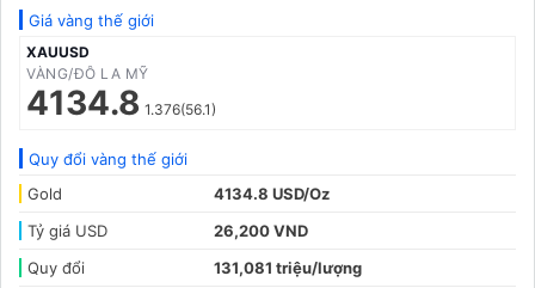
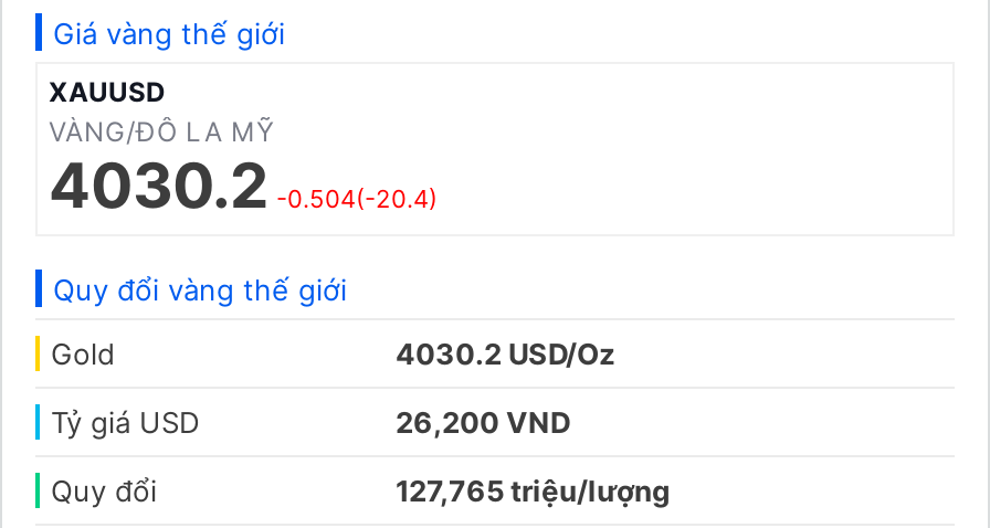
- 4134.8 1.376(56.1)
+ 4030.2 -0.504(-20.4)

- 4134.8 USD/Oz
+ 4030.2 USD/Oz

- 131,081 triệu/lượng
+ 127,765 triệu/lượng
